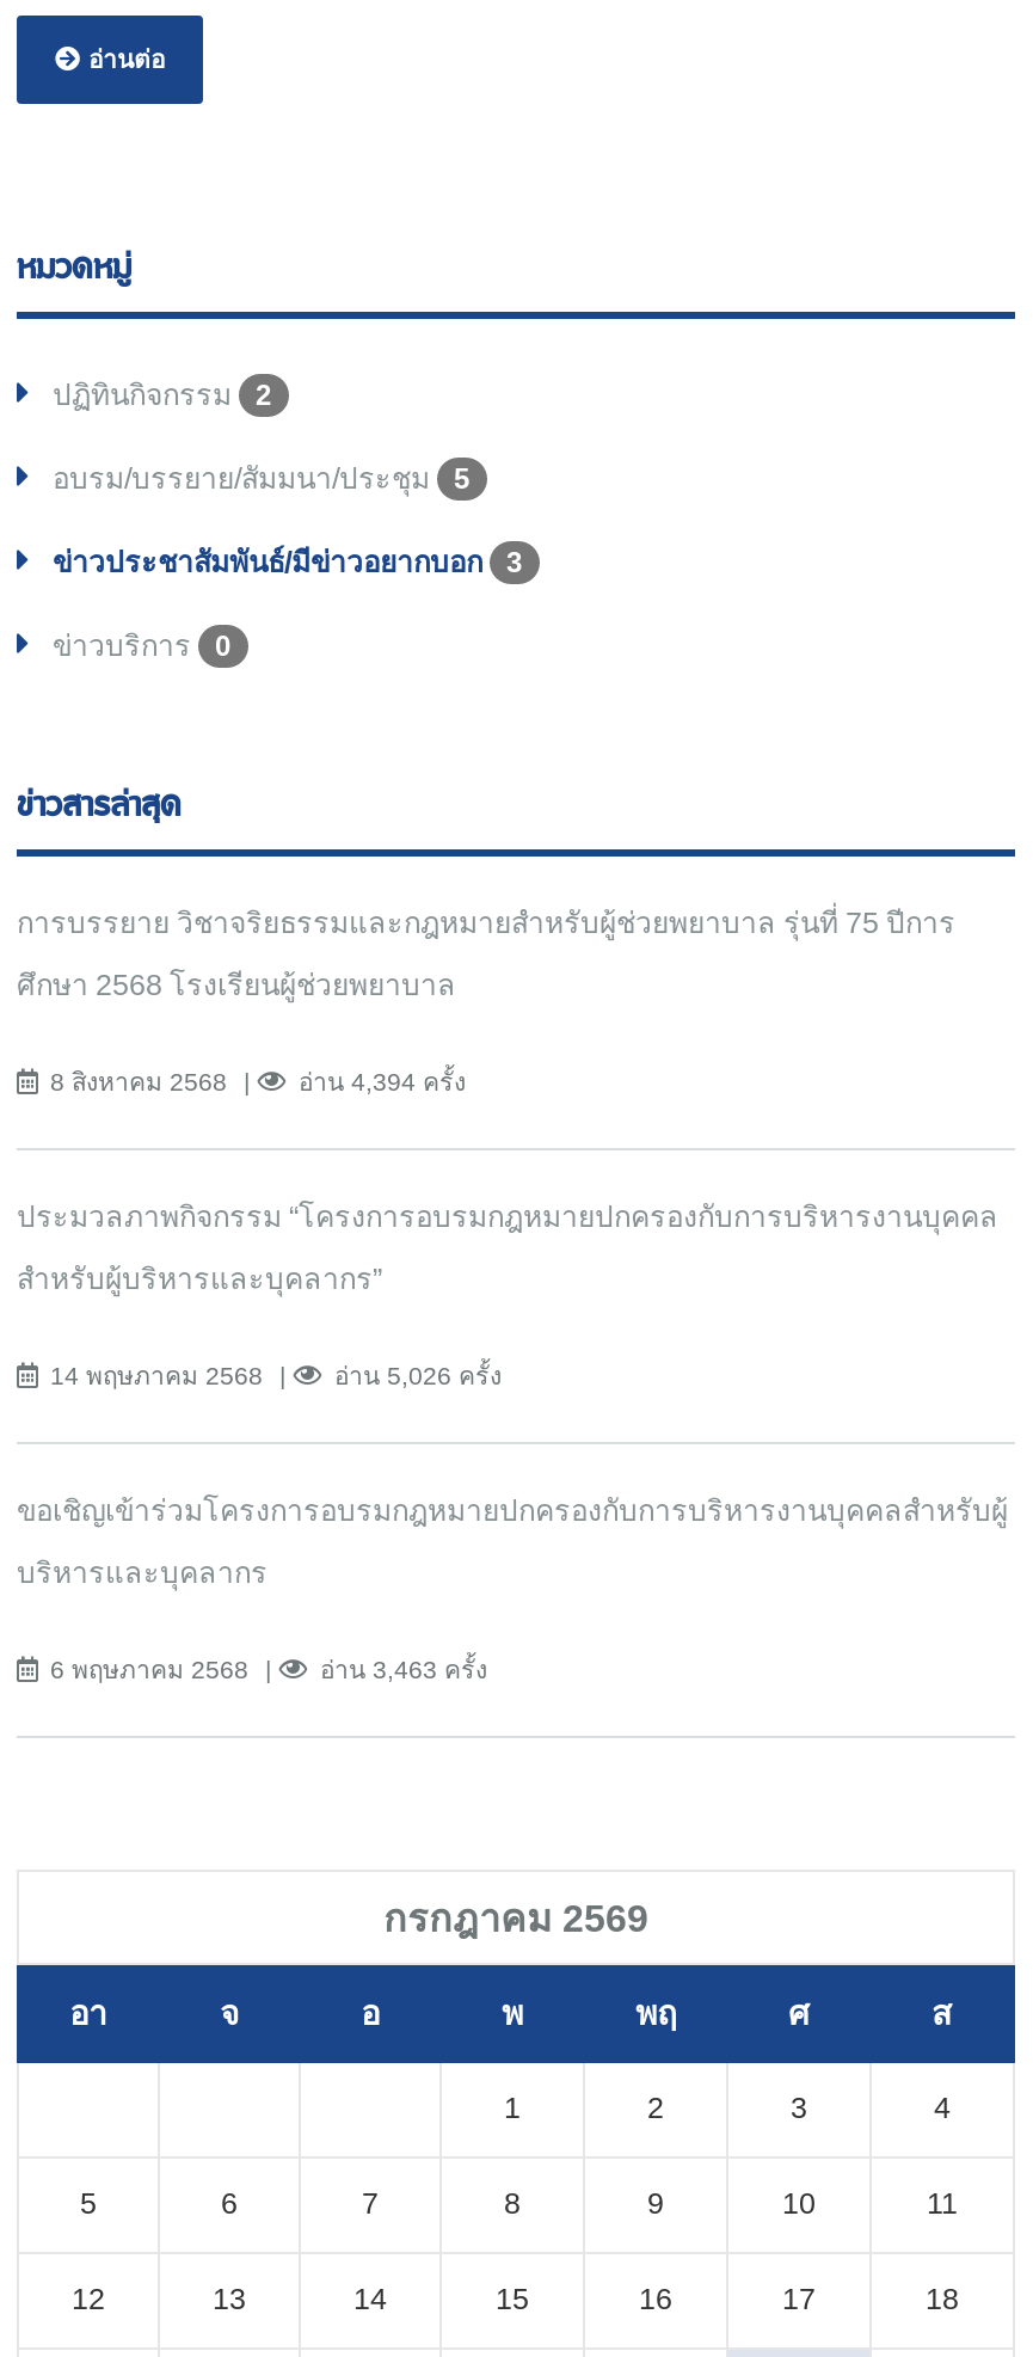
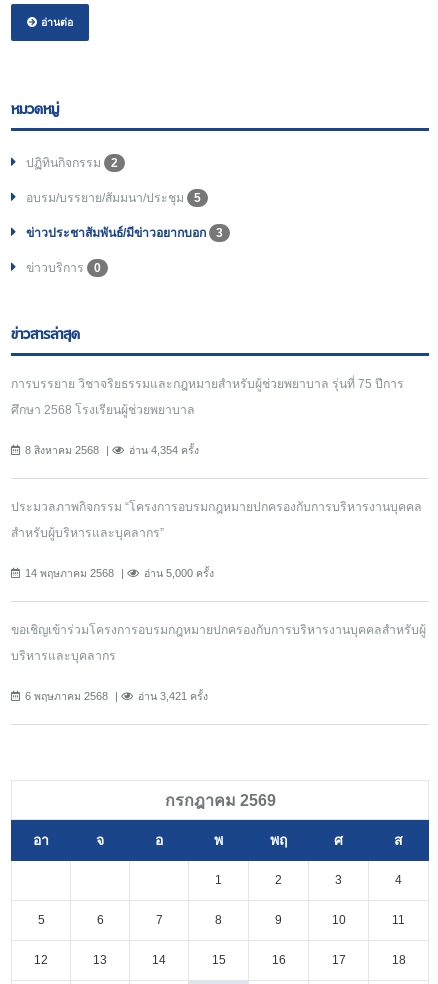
- อ่าน 4,394 ครั้ง
+ อ่าน 4,354 ครั้ง

- อ่าน 5,026 ครั้ง
+ อ่าน 5,000 ครั้ง

- อ่าน 3,463 ครั้ง
+ อ่าน 3,421 ครั้ง
